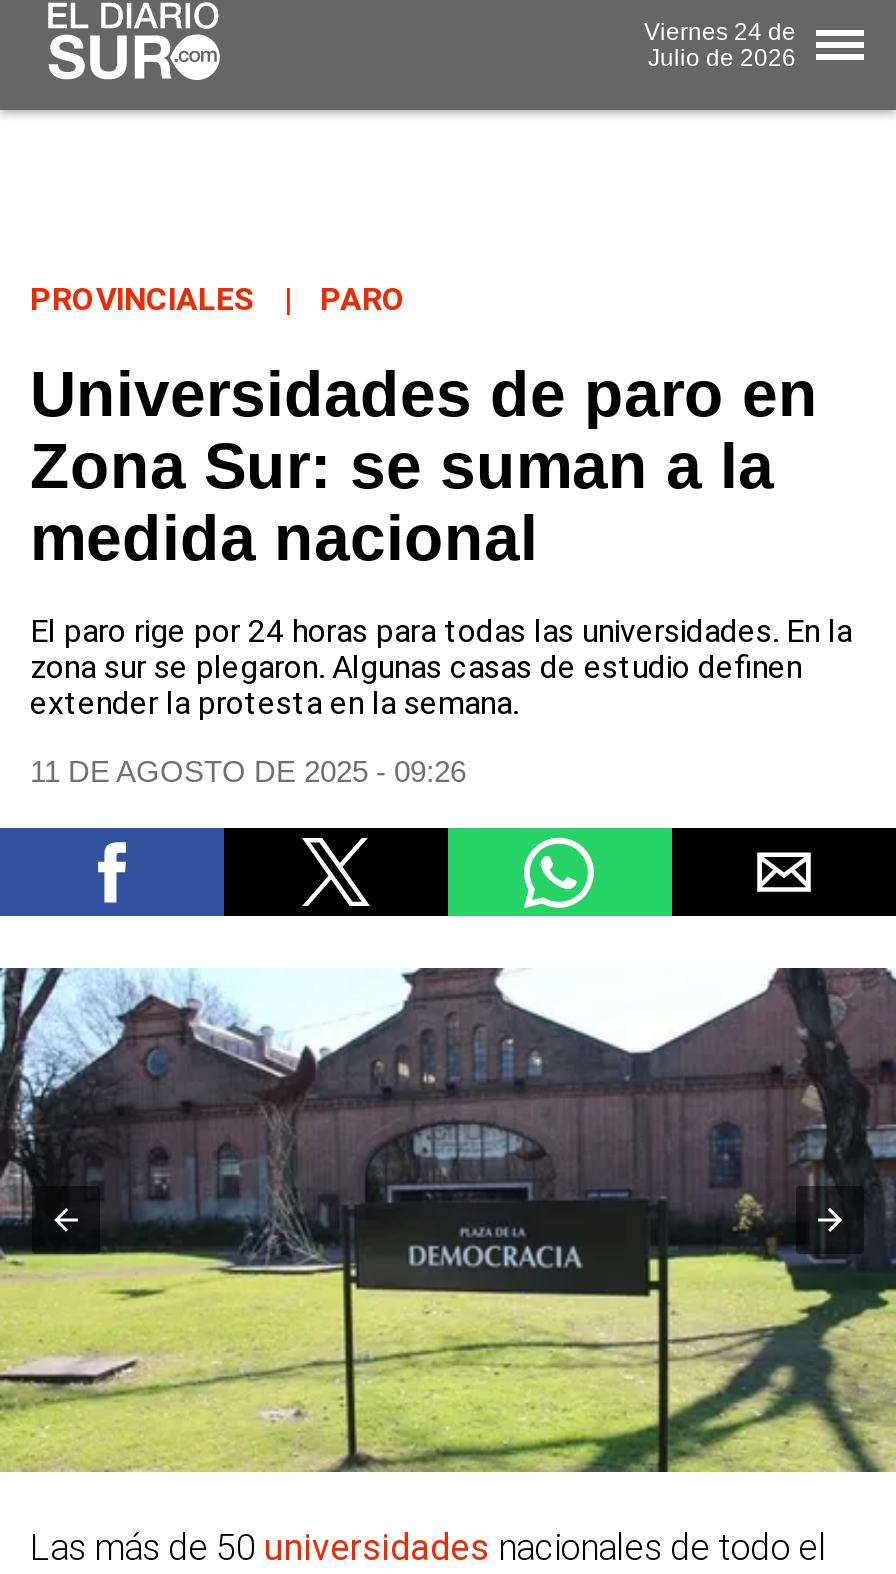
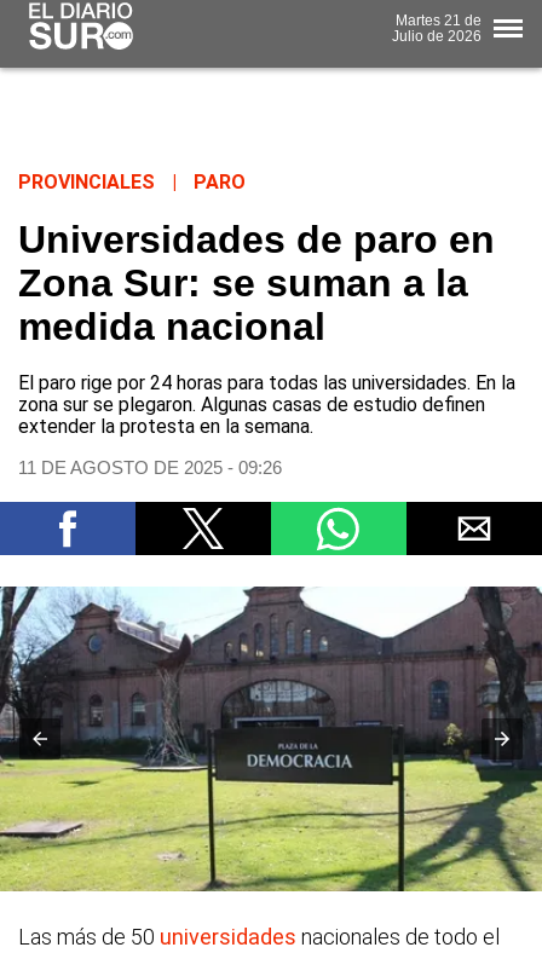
- Viernes 24 de
+ Martes 21 de
